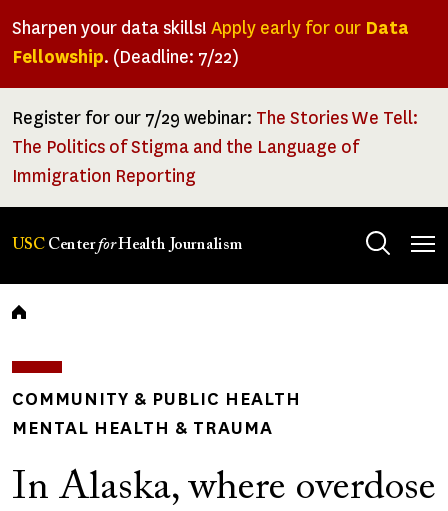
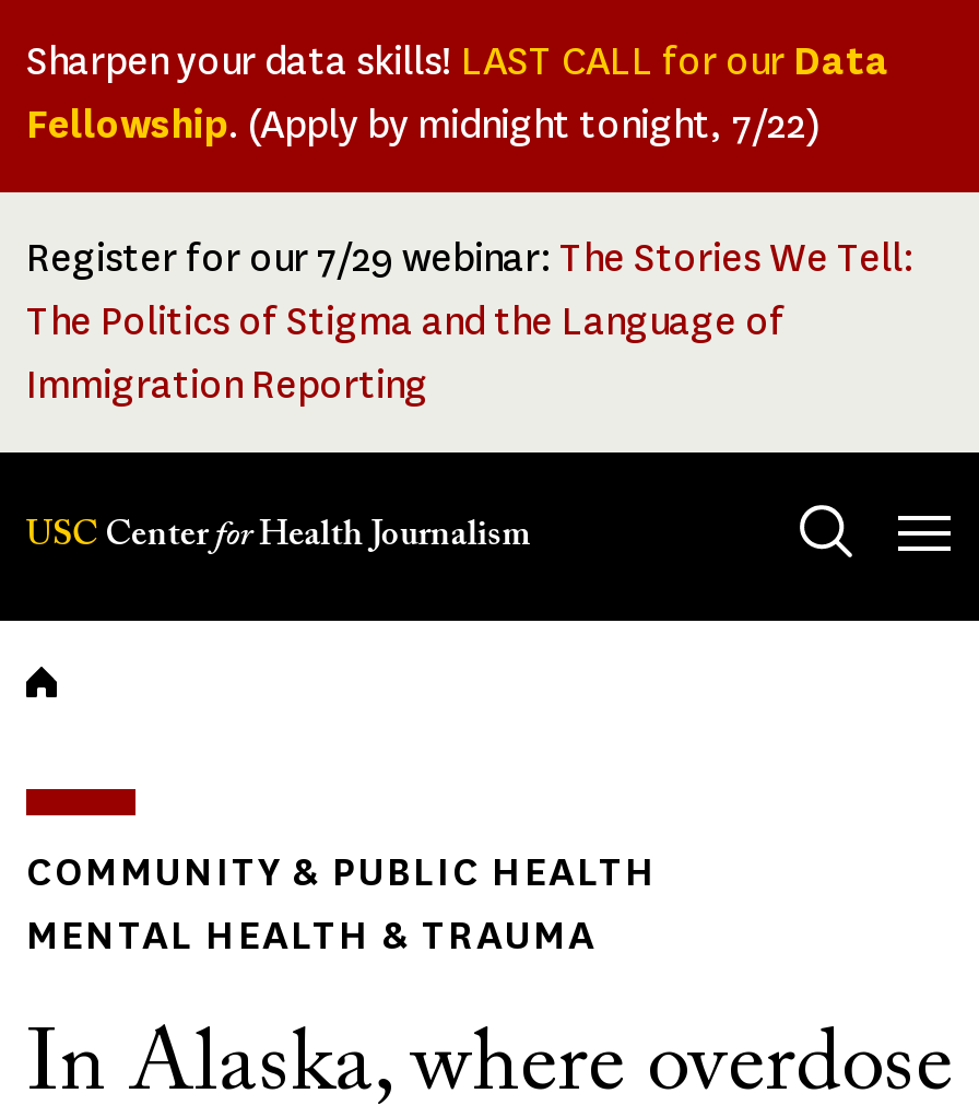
- Sharpen your data skills! Apply early for our Data
- Fellowship. (Deadline: 7/22)
+ Sharpen your data skills! LAST CALL for our Data
+ Fellowship. (Apply by midnight tonight, 7/22)
